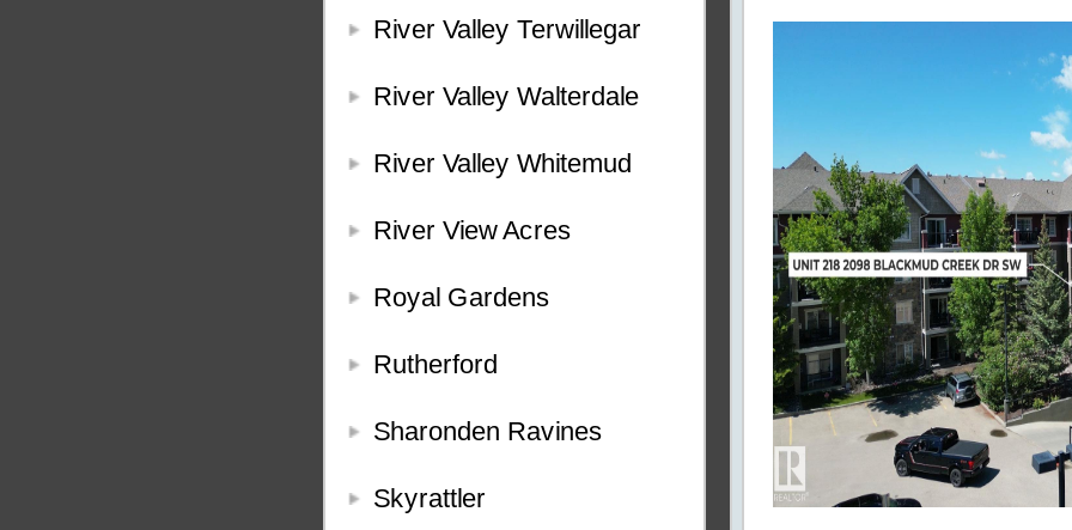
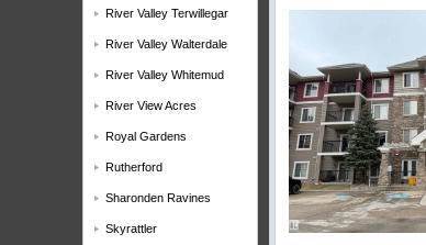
- [image]
+ [image]
